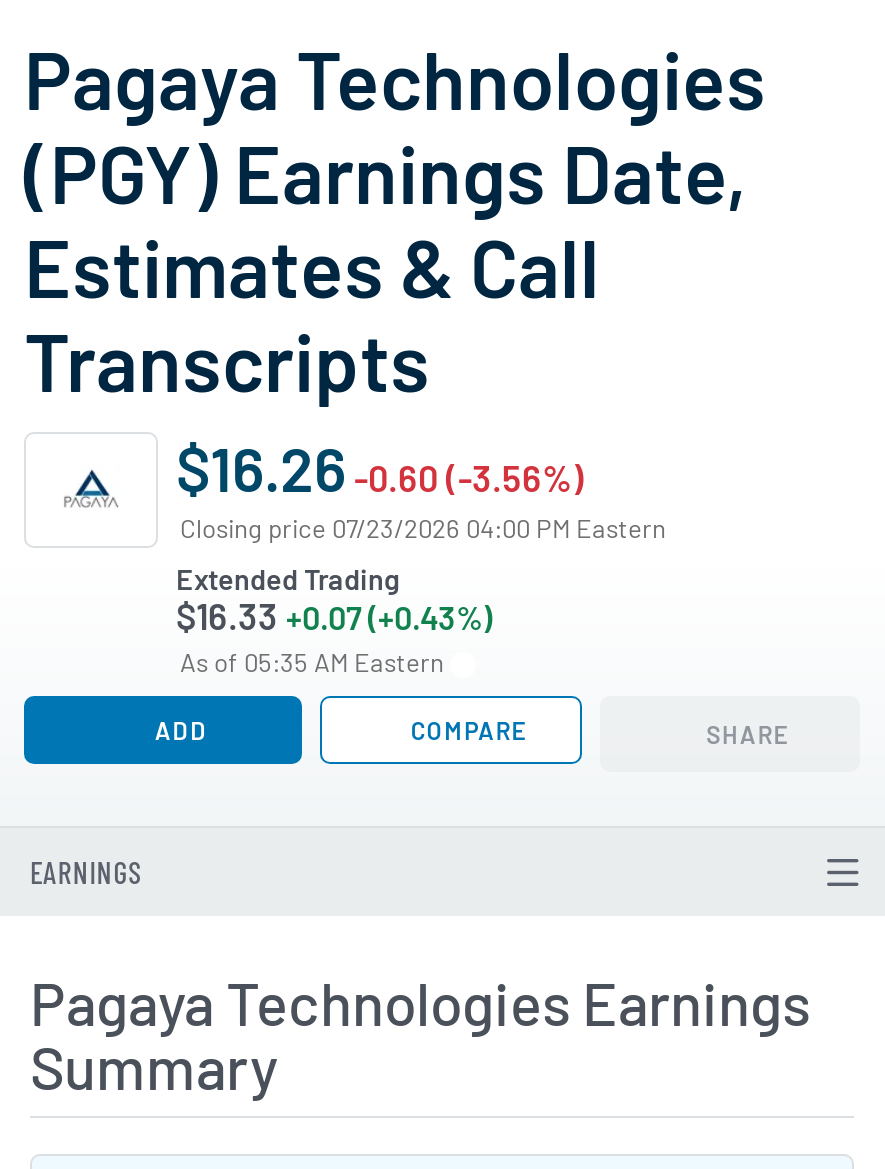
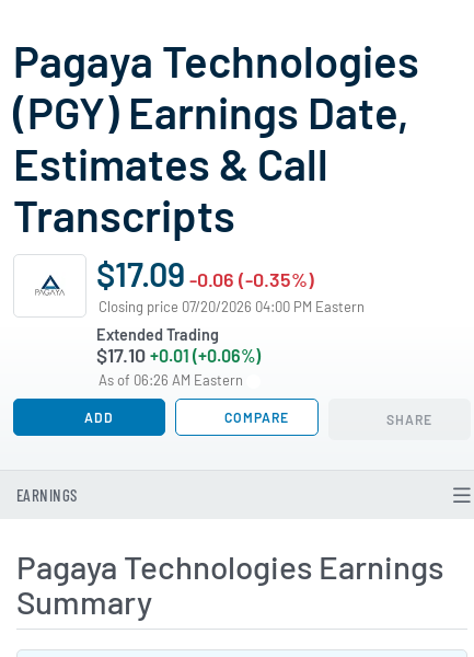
- $16.26 -0.60 (-3.56%)
+ $17.09 -0.06 (-0.35%)

- Closing price 07/23/2026 04:00 PM Eastern
+ Closing price 07/20/2026 04:00 PM Eastern

- $16.33 +0.07 (+0.43%)
+ $17.10 +0.01 (+0.06%)

- As of 05:35 AM Eastern
+ As of 06:26 AM Eastern
